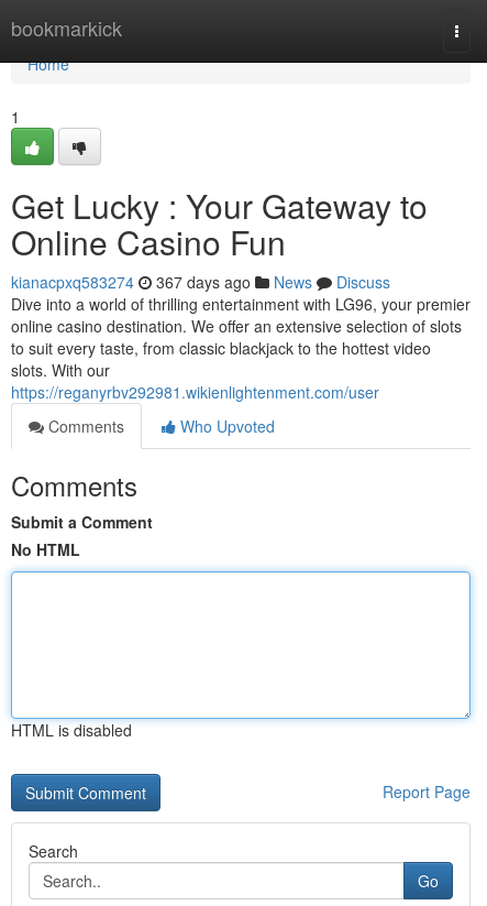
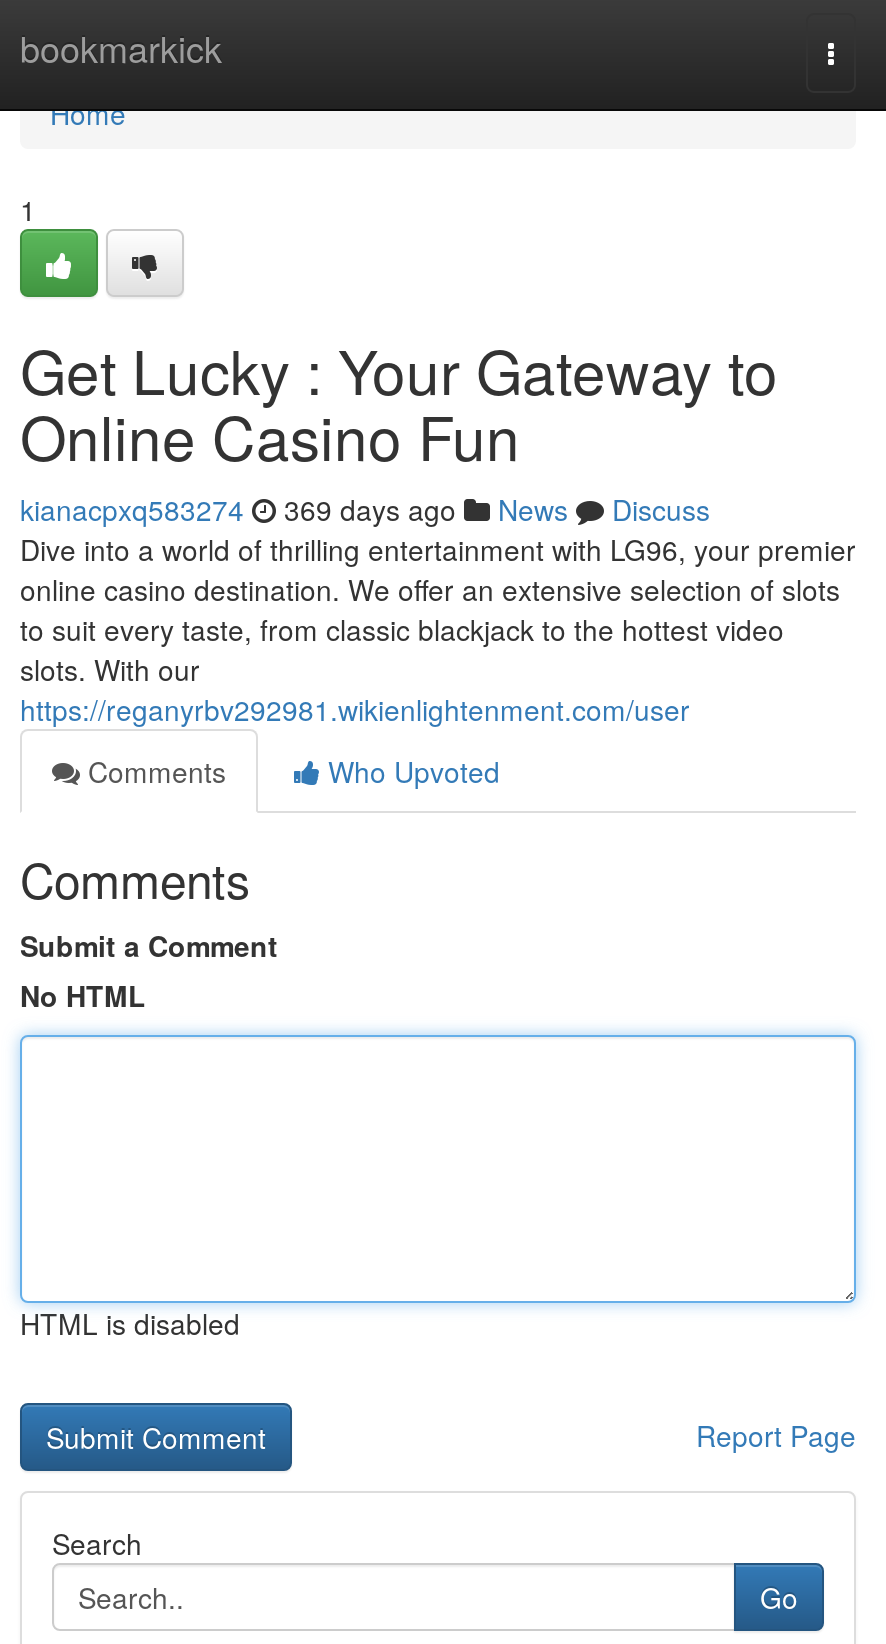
- kianacpxq583274 367 days ago News Discuss
+ kianacpxq583274 369 days ago News Discuss
